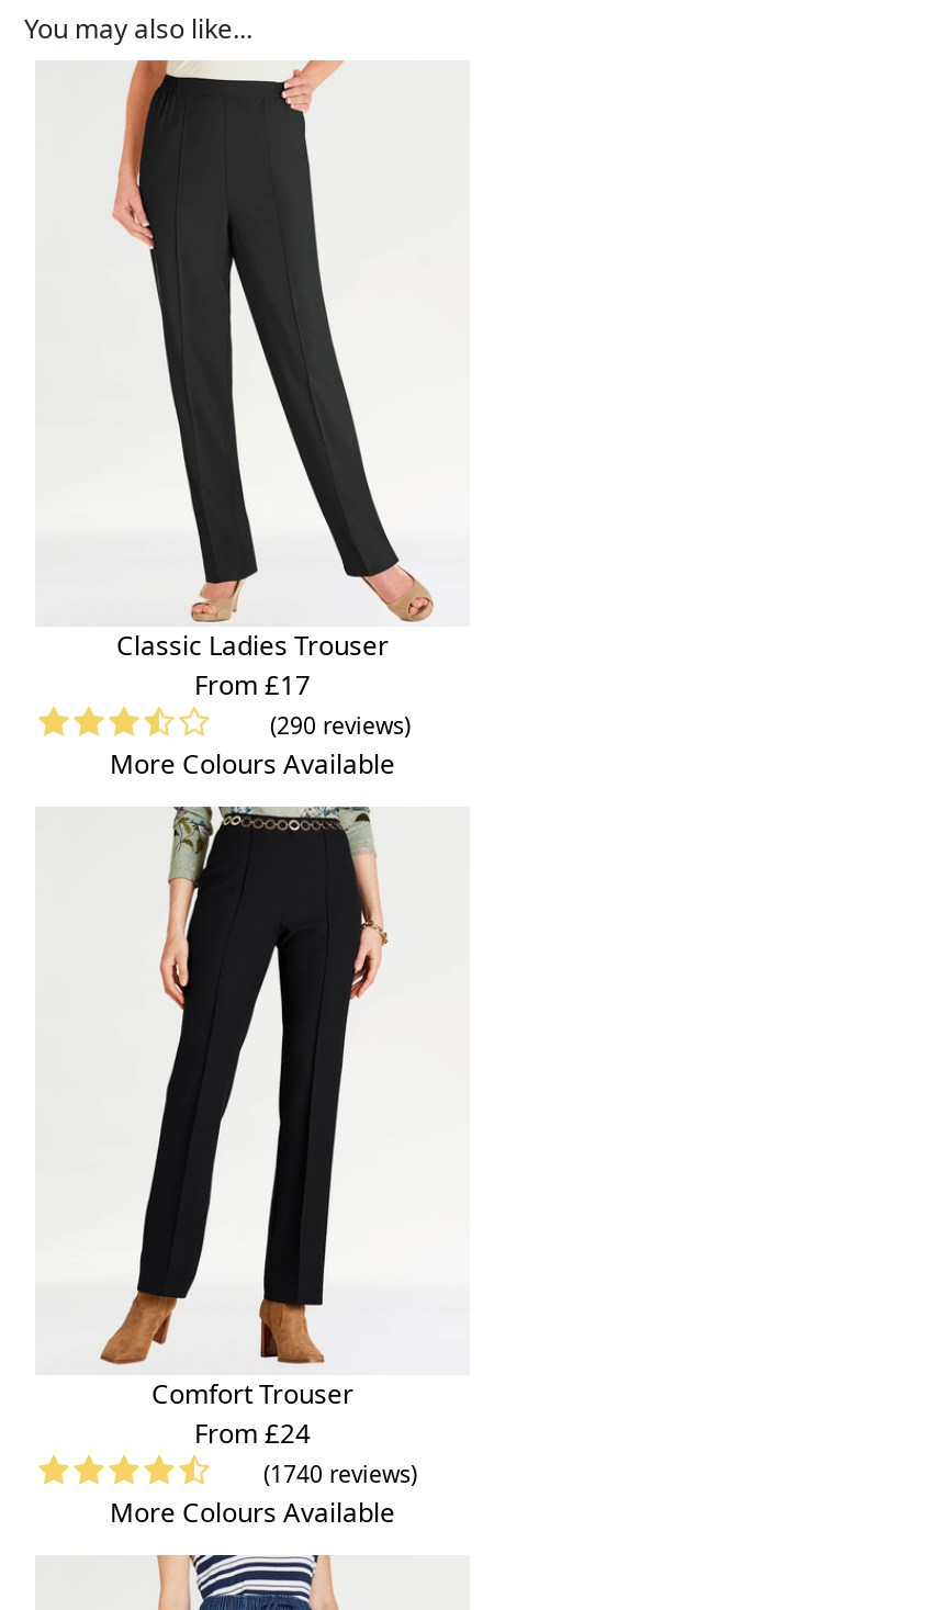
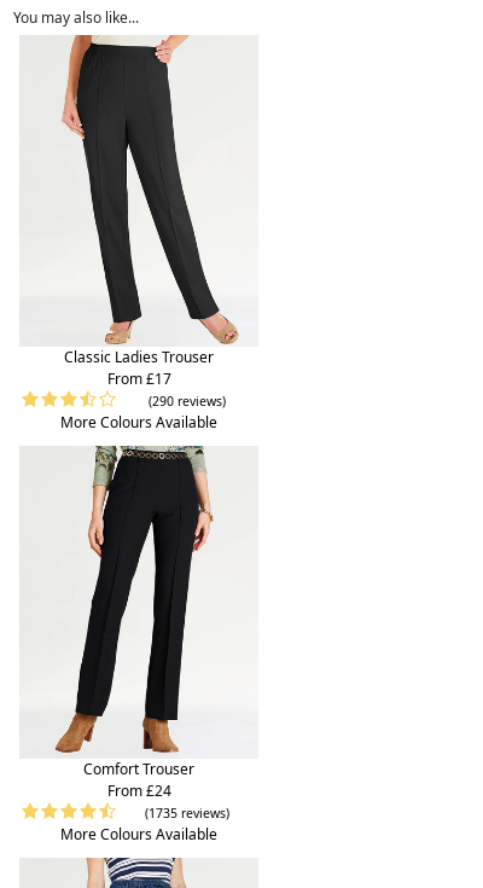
- (1740 reviews)
+ (1735 reviews)
